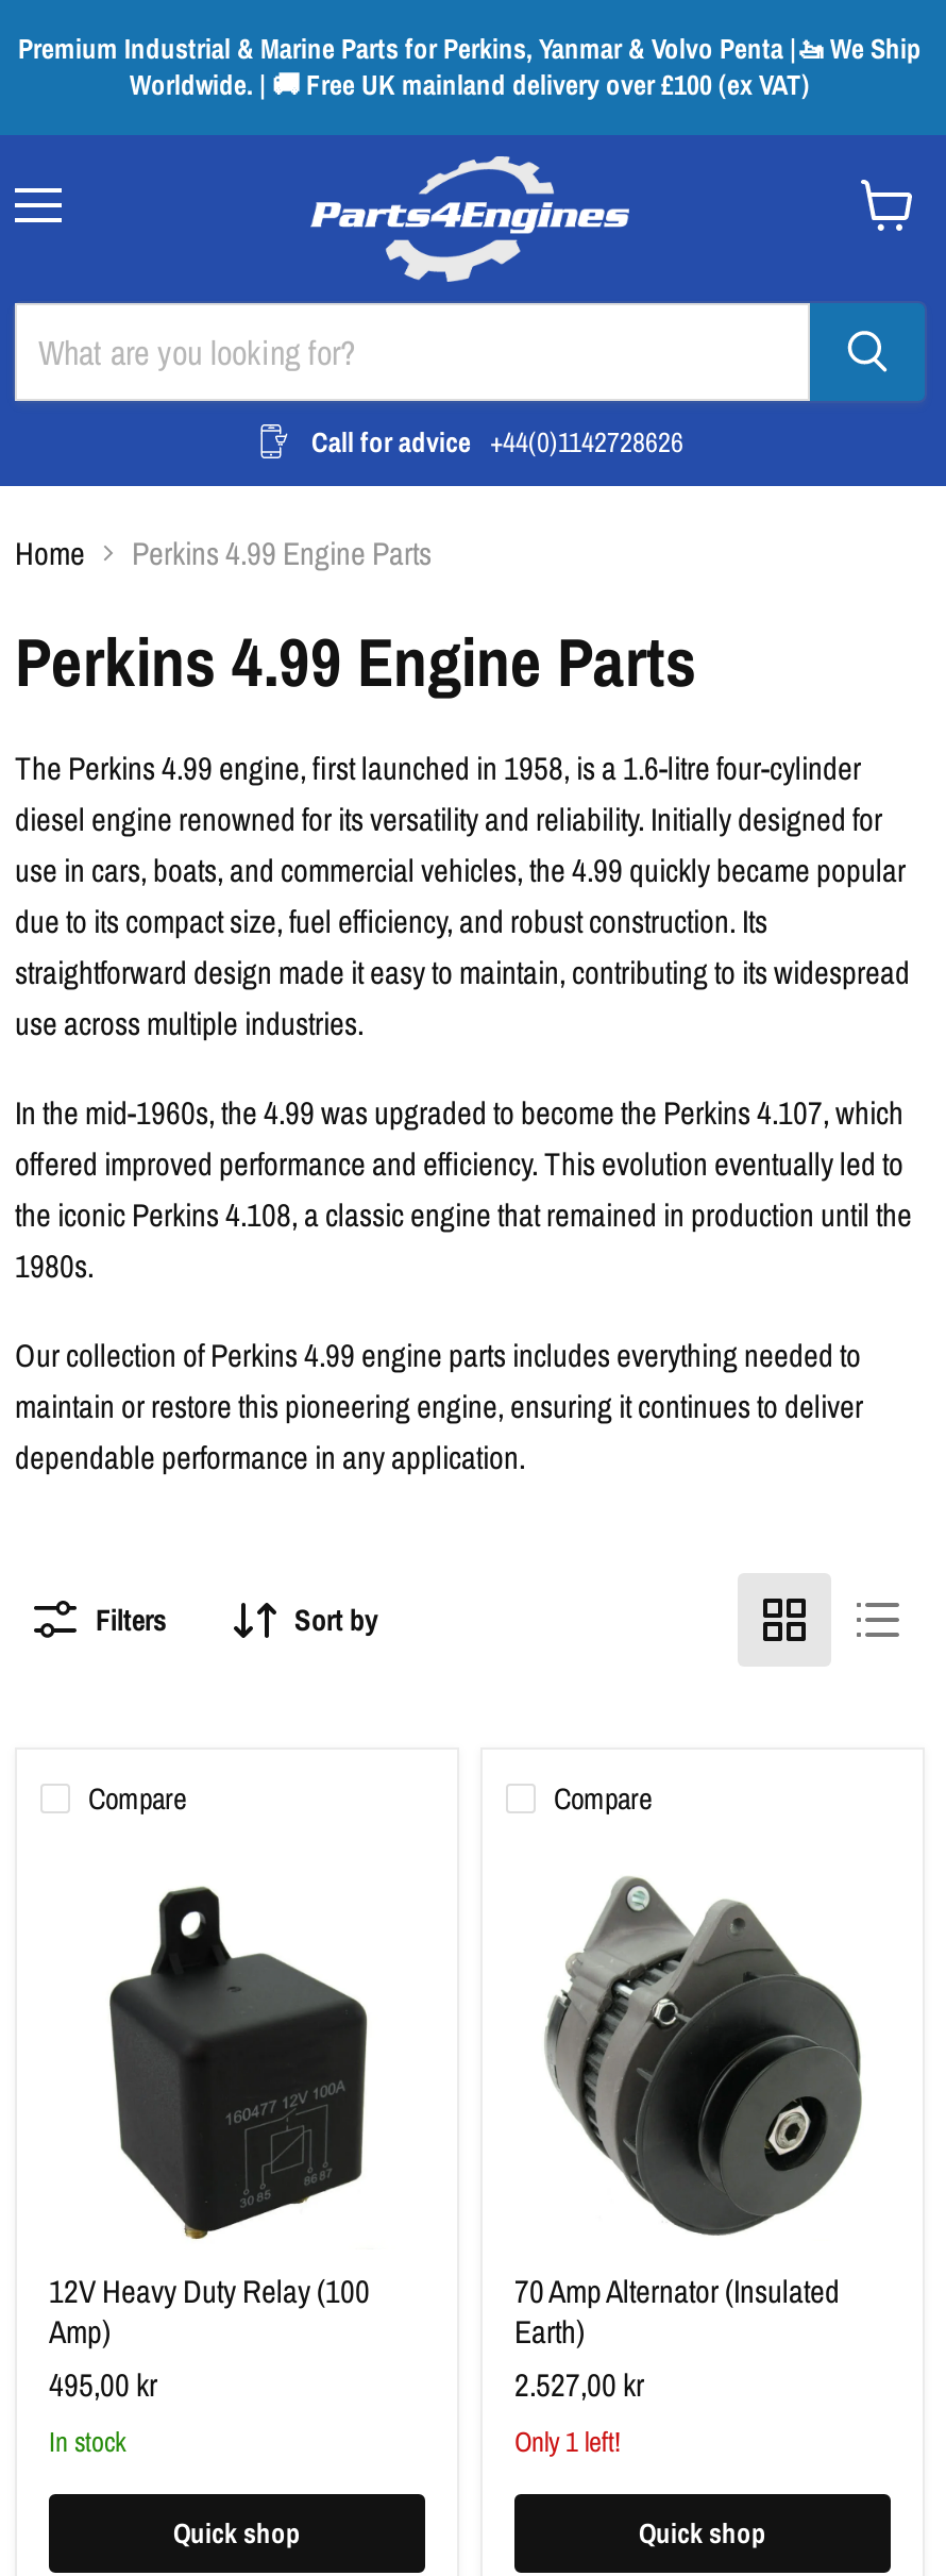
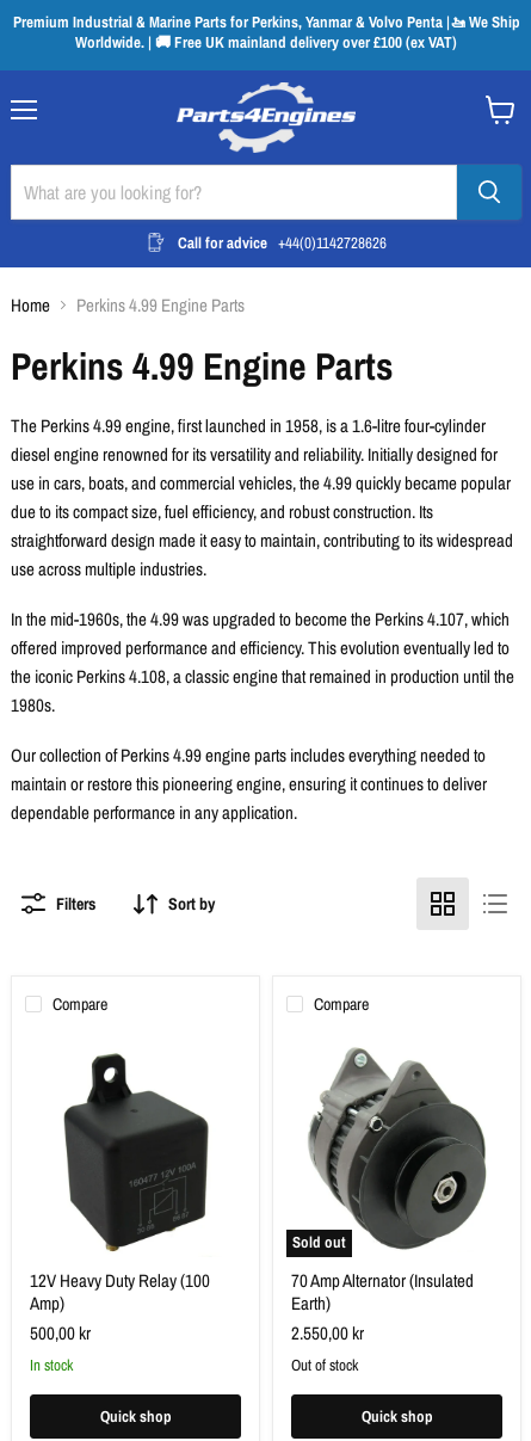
+ Sold out

- 495,00 kr
+ 500,00 kr

- 2.527,00 kr
- Only 1 left!
+ 2.550,00 kr
+ Out of stock
